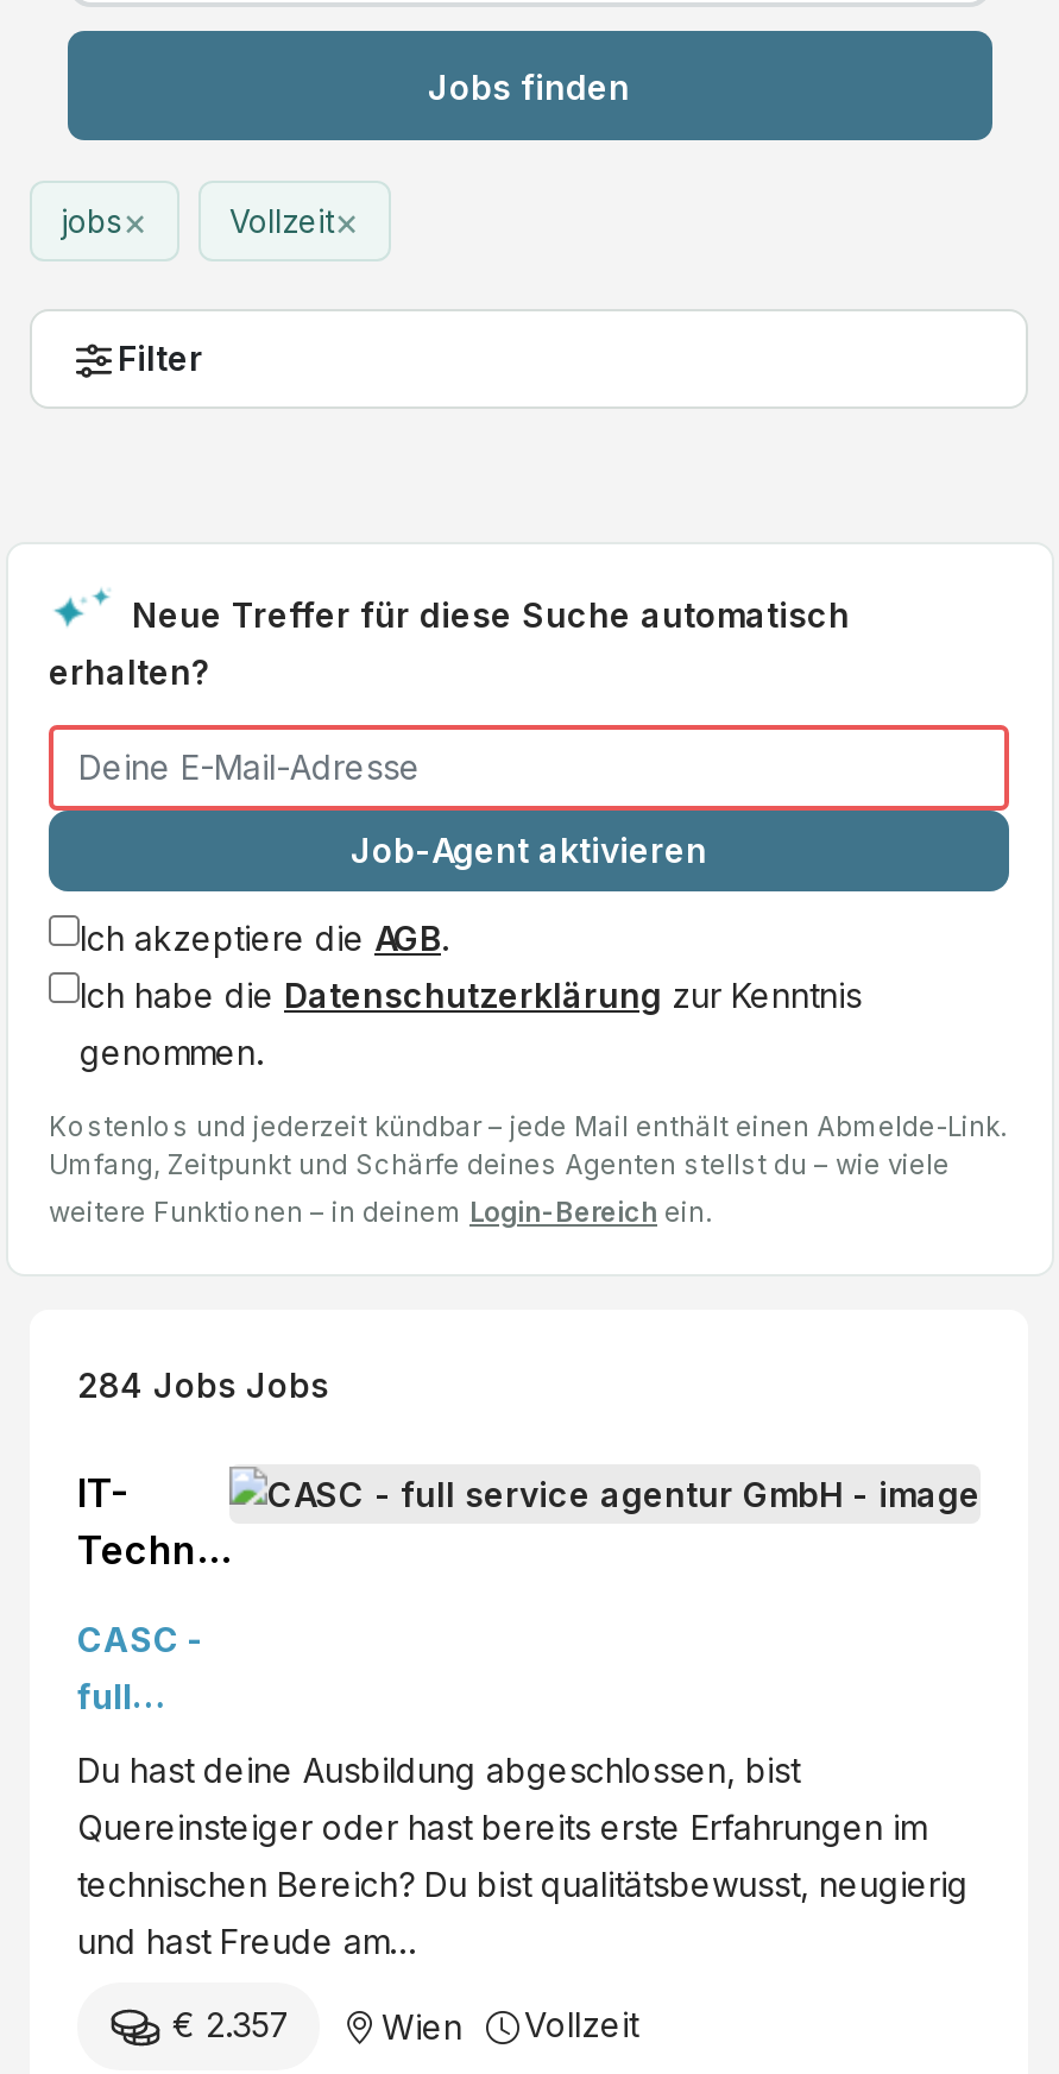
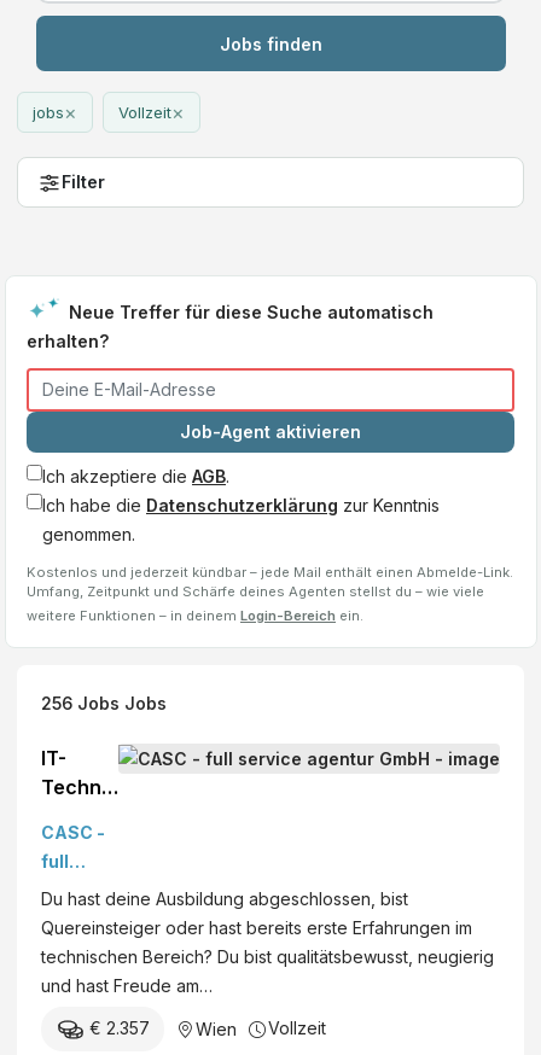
- 284 Jobs Jobs
+ 256 Jobs Jobs
